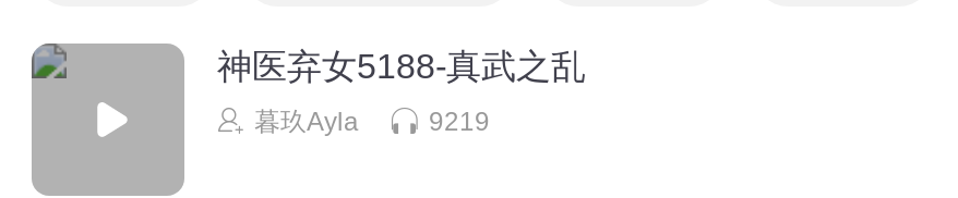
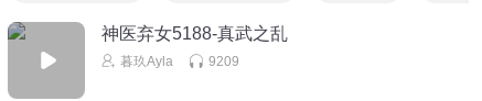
- 9219
+ 9209
